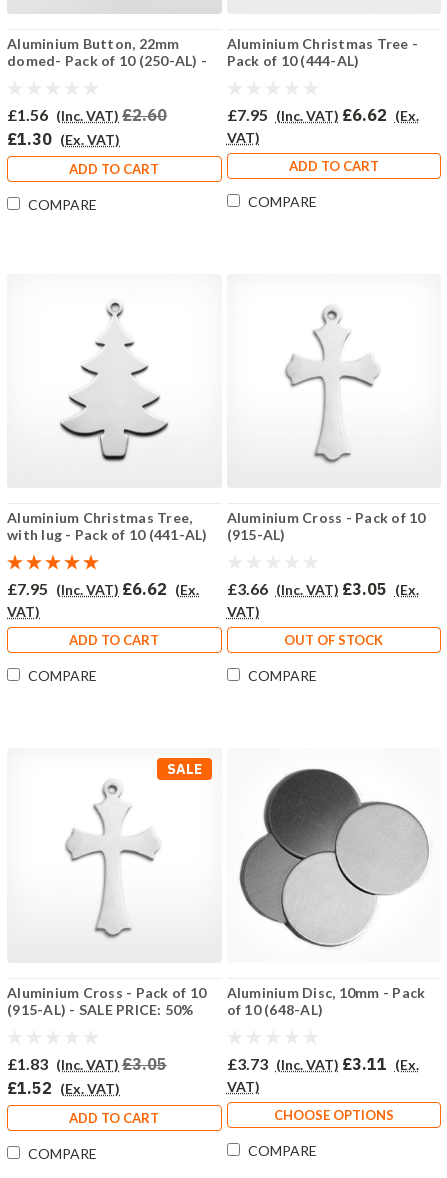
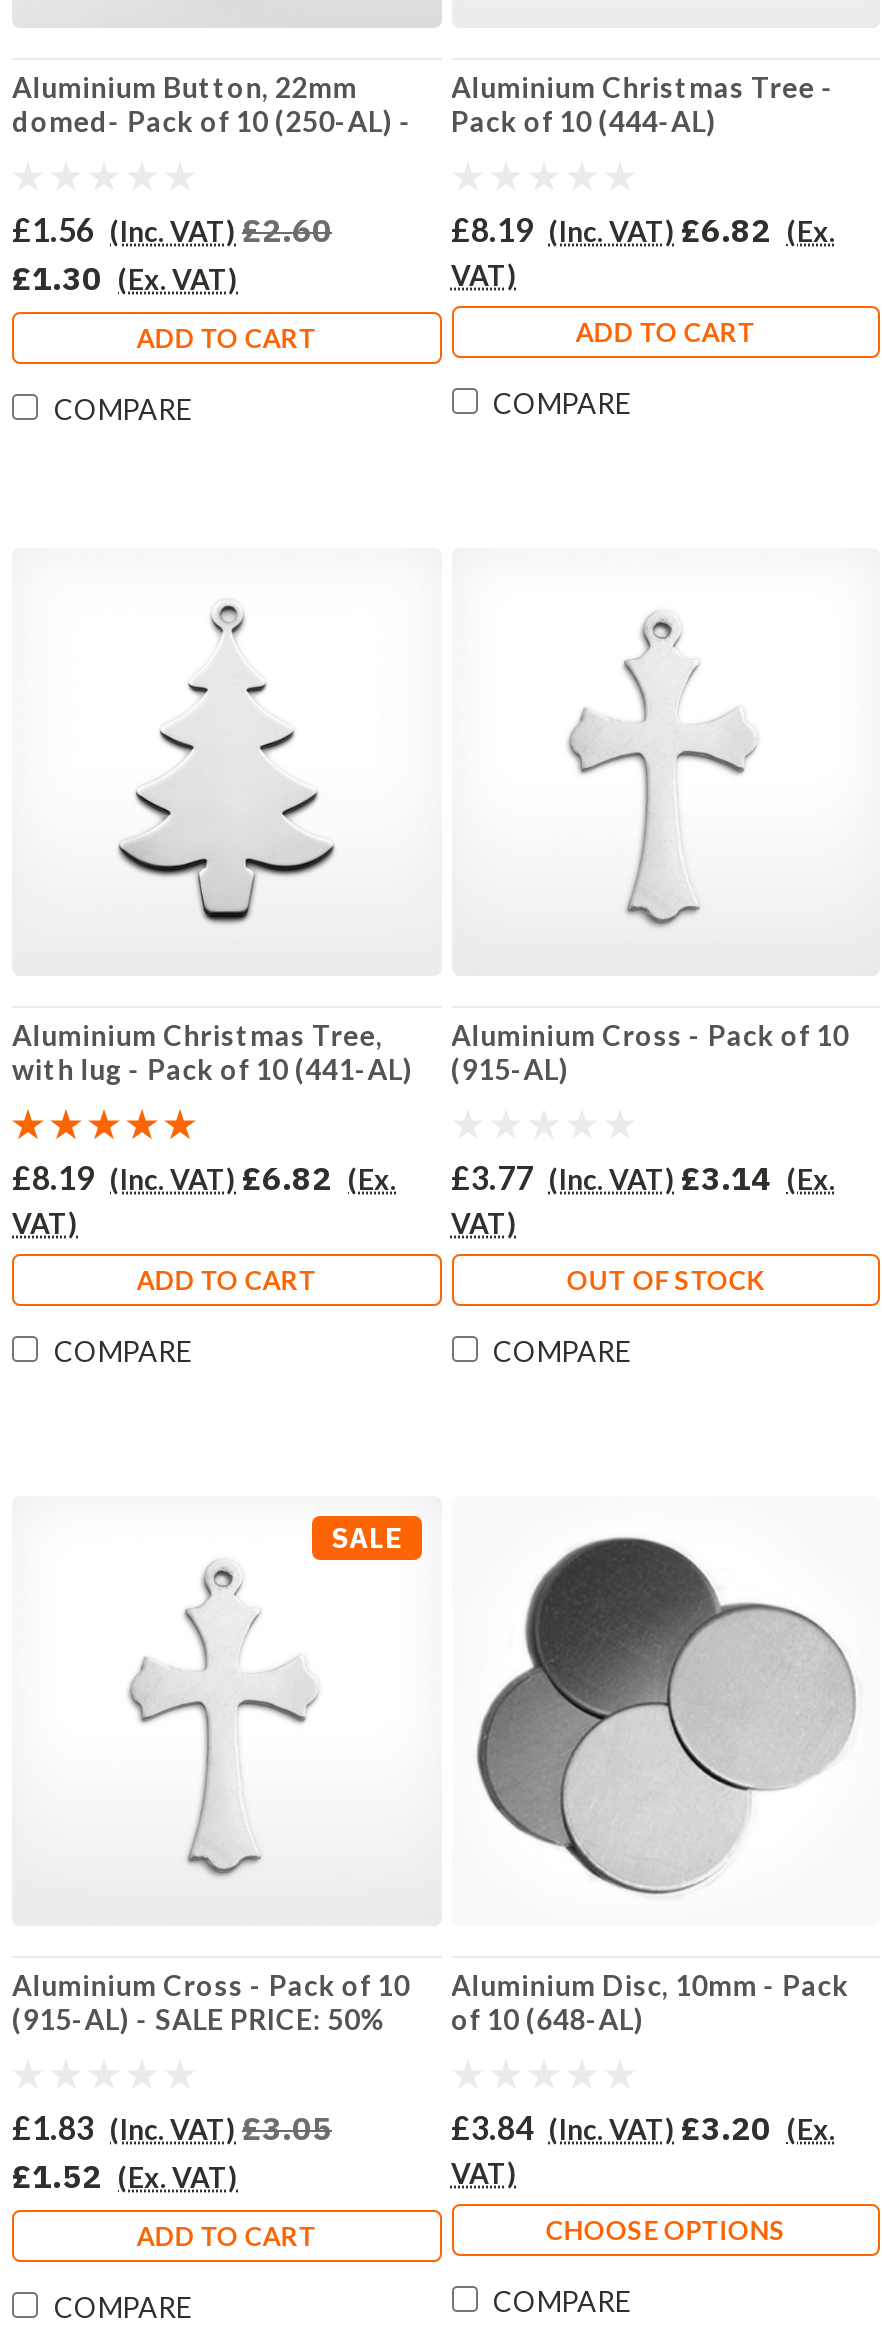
- £7.95 (Inc. VAT) £6.62 (Ex.
+ £8.19 (Inc. VAT) £6.82 (Ex.

- £7.95 (Inc. VAT) £6.62 (Ex.
+ £8.19 (Inc. VAT) £6.82 (Ex.

- £3.66 (Inc. VAT) £3.05 (Ex.
+ £3.77 (Inc. VAT) £3.14 (Ex.

- £3.73 (Inc. VAT) £3.11 (Ex.
+ £3.84 (Inc. VAT) £3.20 (Ex.
